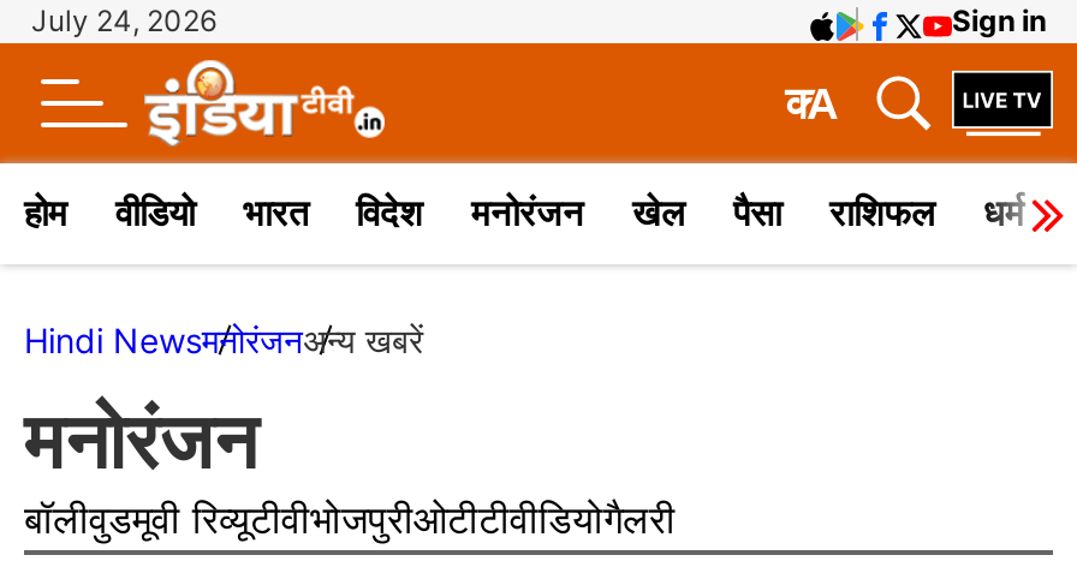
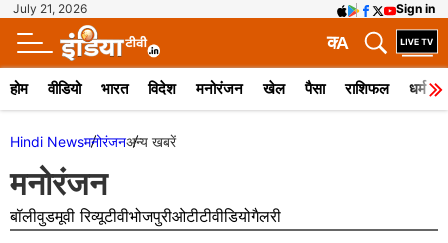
- July 24, 2026
+ July 21, 2026
